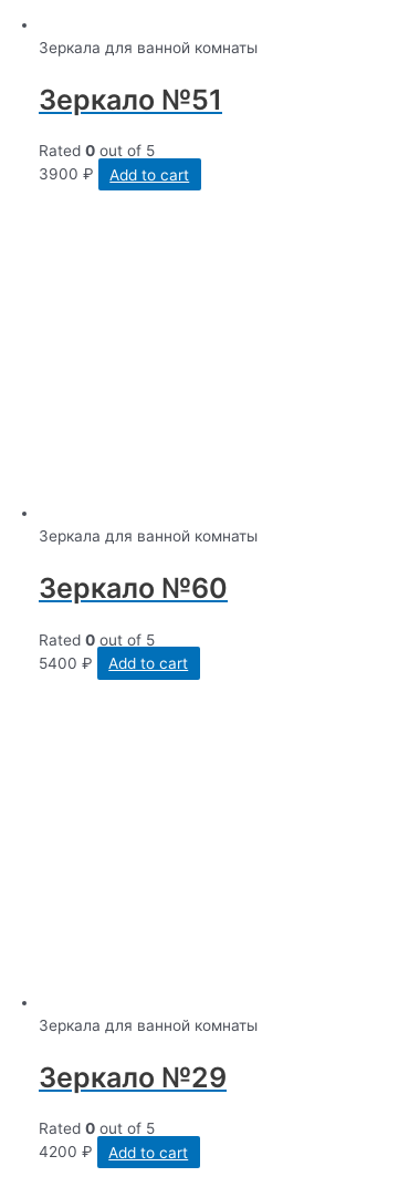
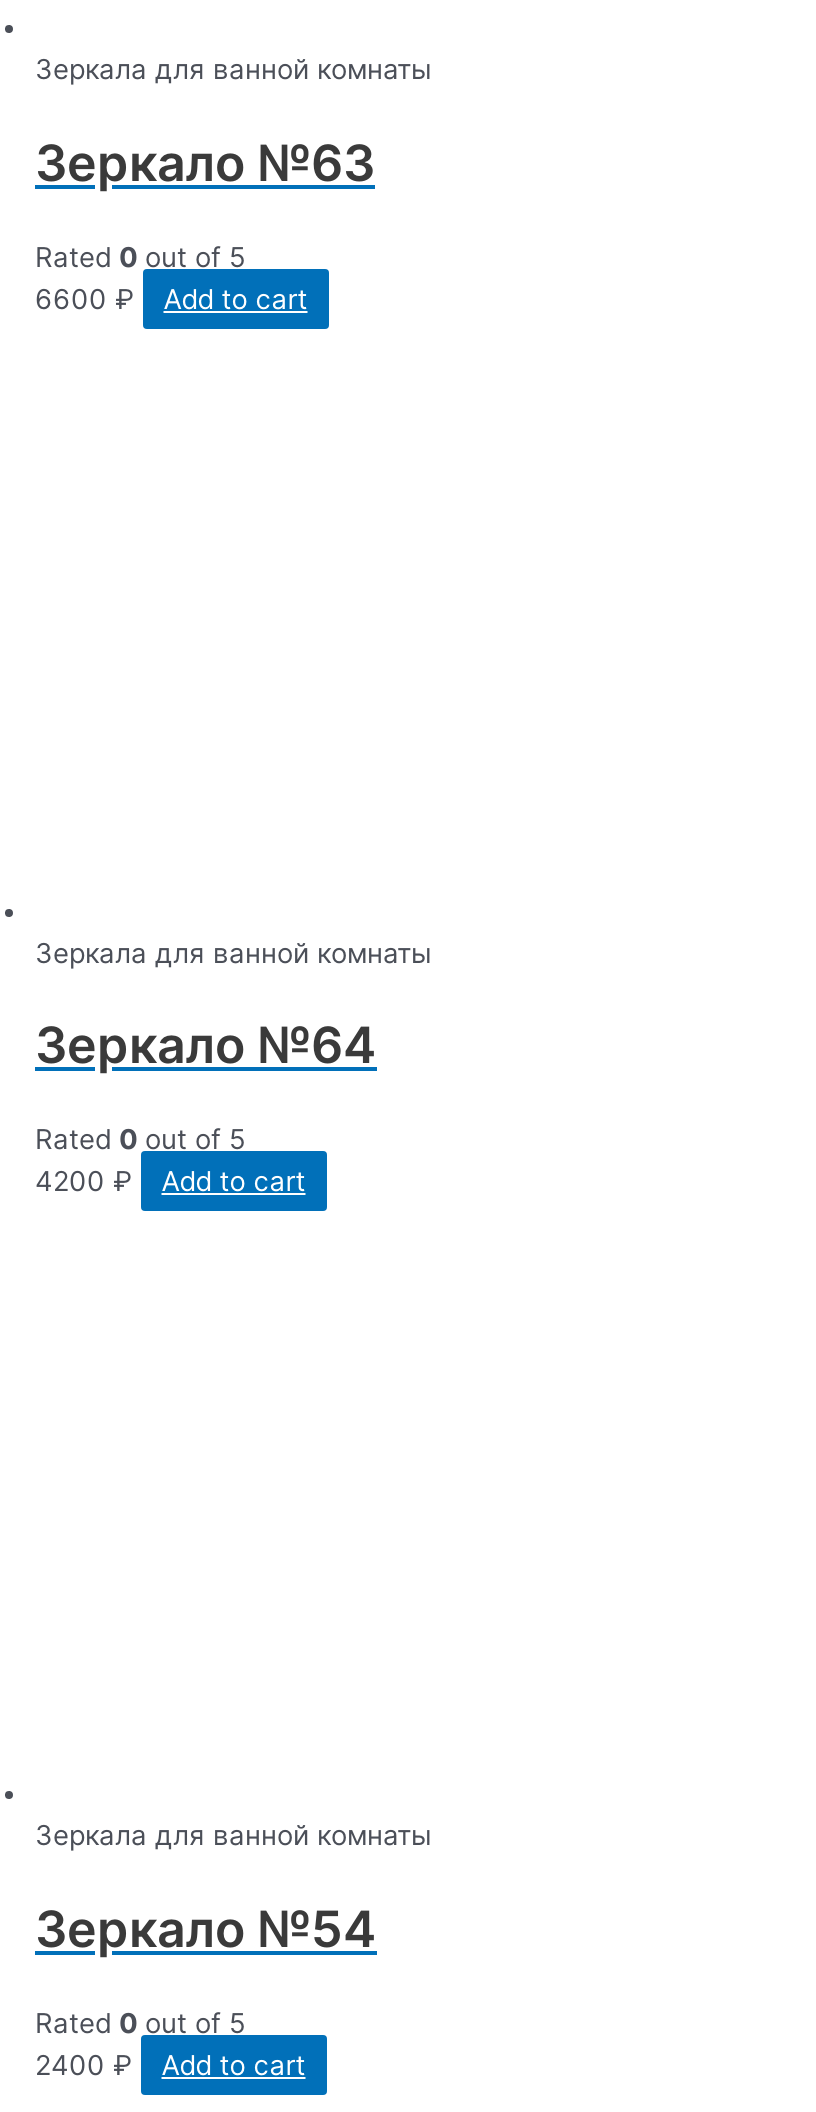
- Зеркало №51
+ Зеркало №63

- 3900 ₽ Add to cart
+ 6600 ₽ Add to cart

- Зеркало №60
+ Зеркало №64

- 5400 ₽ Add to cart
+ 4200 ₽ Add to cart

- Зеркало №29
+ Зеркало №54

- 4200 ₽ Add to cart
+ 2400 ₽ Add to cart
